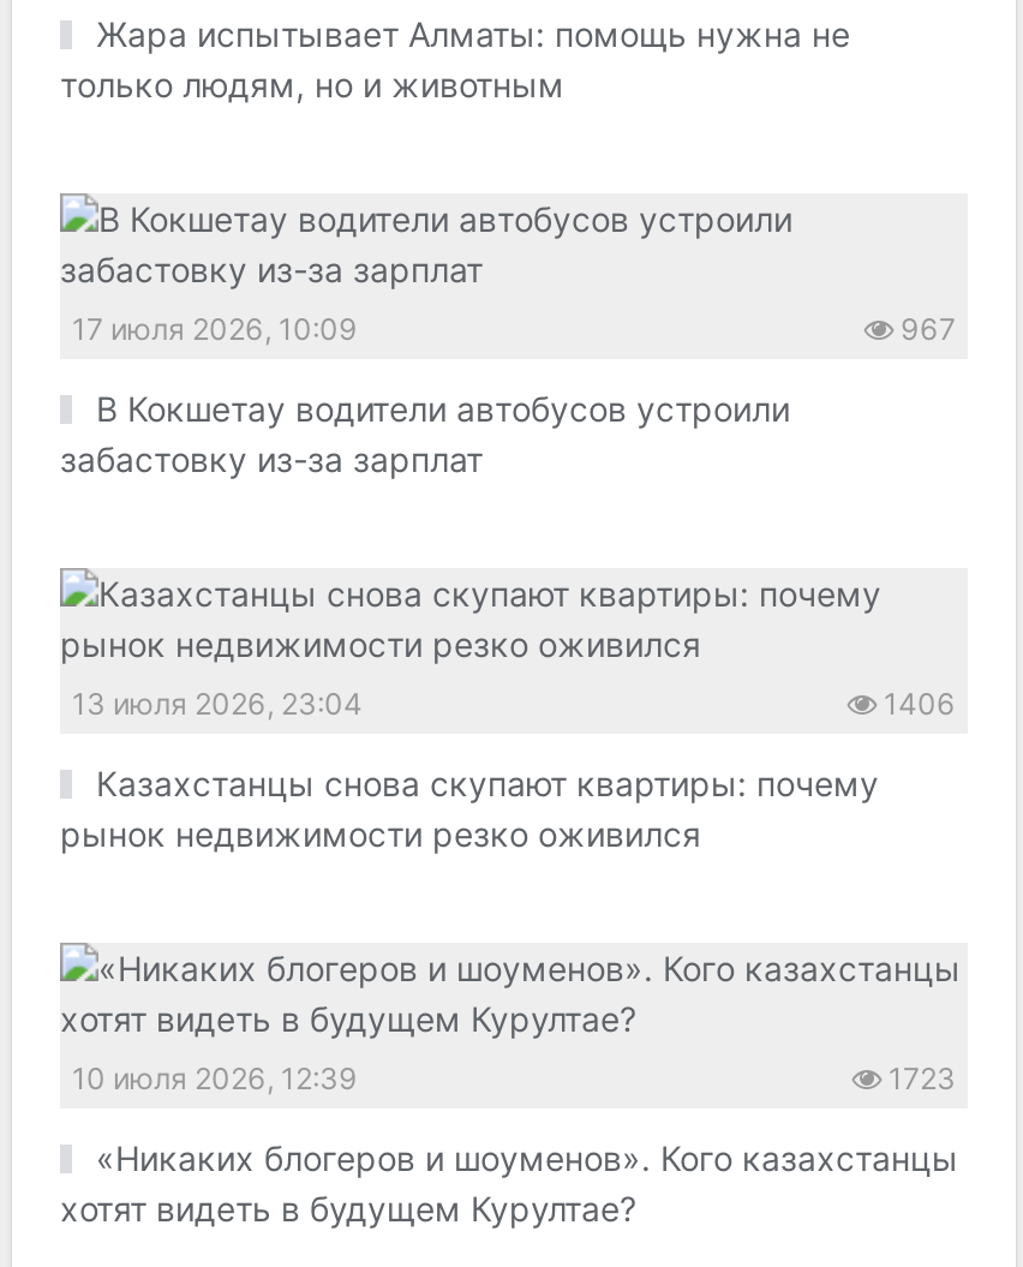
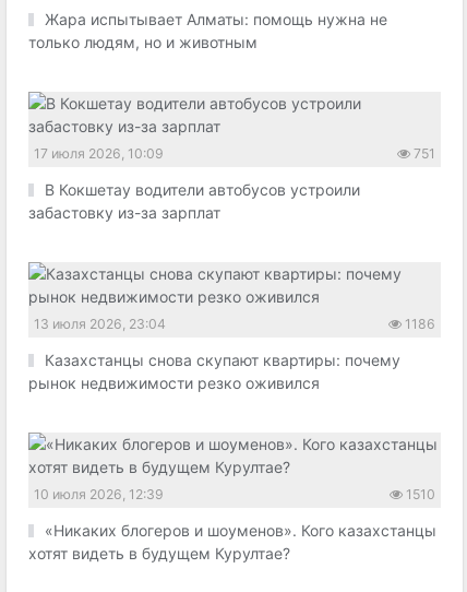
- 967
+ 751

- 1406
+ 1186

- 1723
+ 1510
